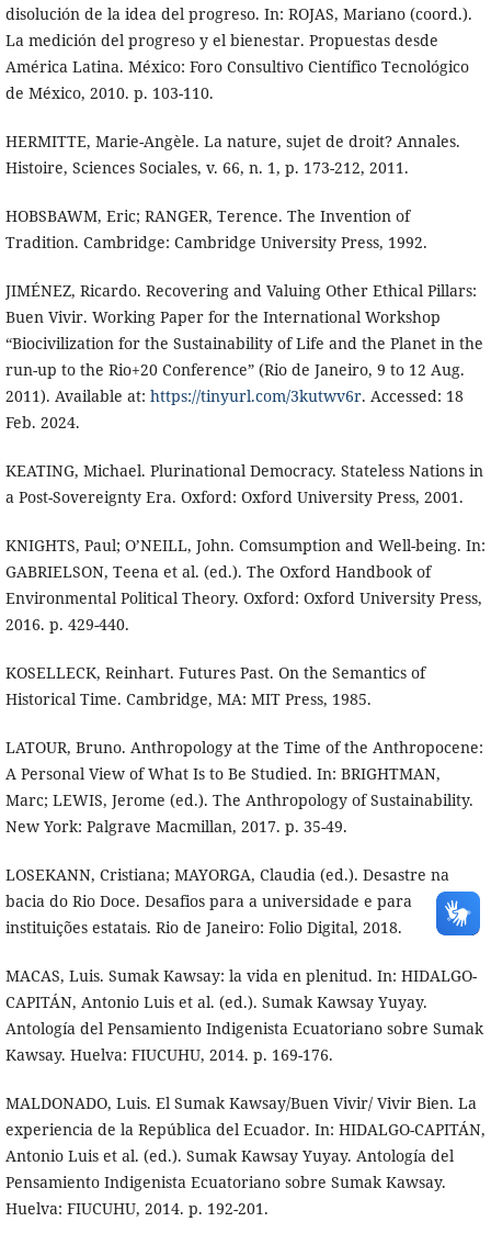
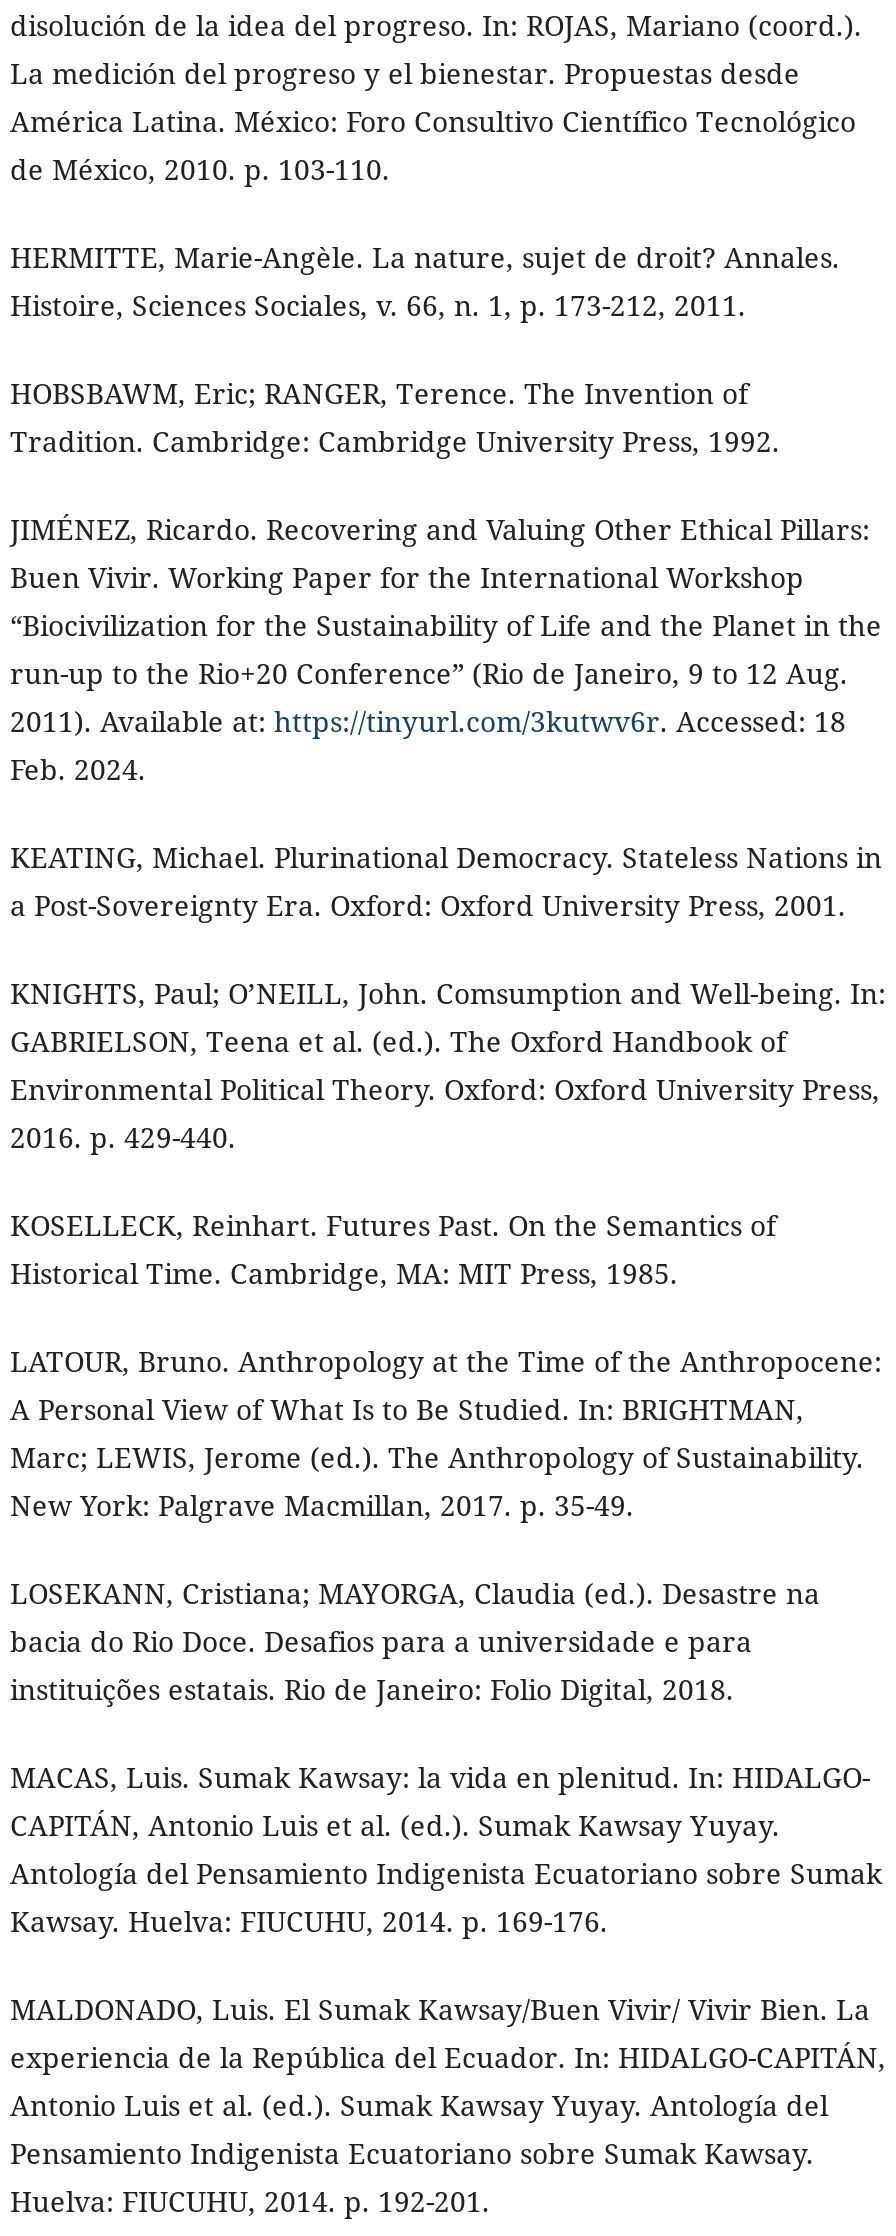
- [image]
